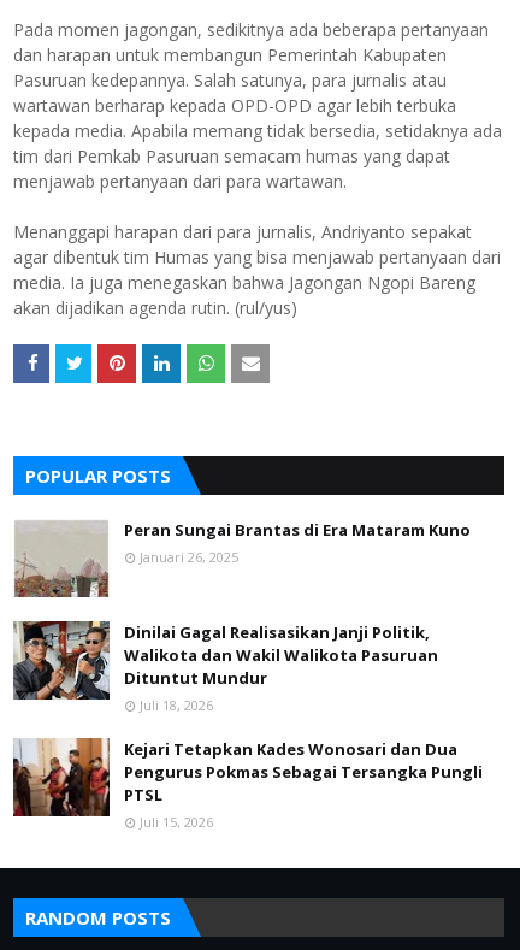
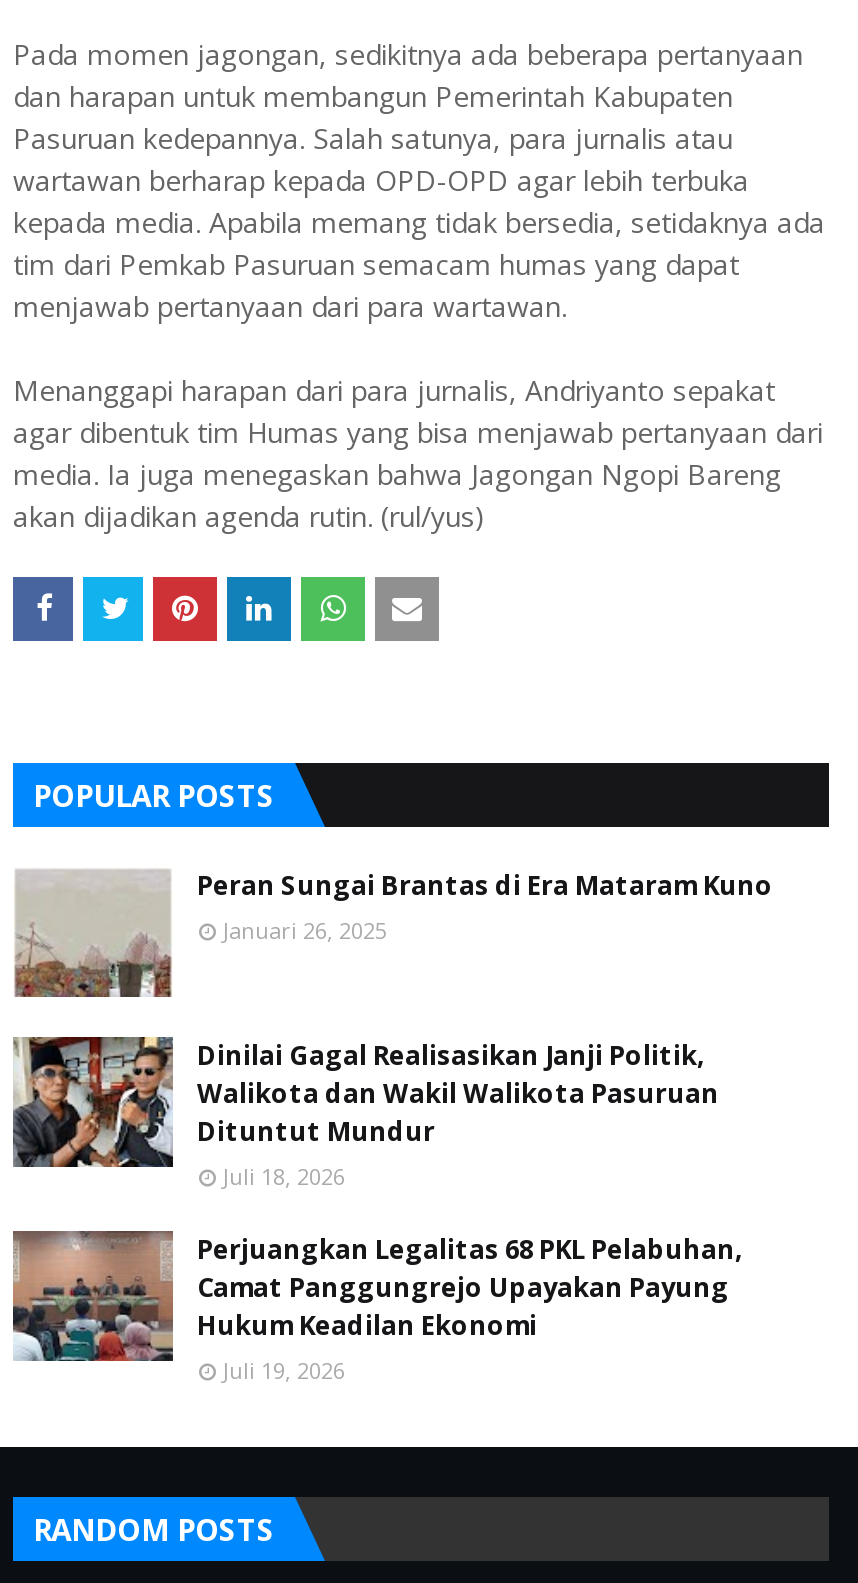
- [image]
- Kejari Tetapkan Kades Wonosari dan Dua
- Pengurus Pokmas Sebagai Tersangka Pungli
- PTSL
- Juli 15, 2026
+ [image]
+ Perjuangkan Legalitas 68 PKL Pelabuhan,
+ Camat Panggungrejo Upayakan Payung
+ Hukum Keadilan Ekonomi
+ Juli 19, 2026
